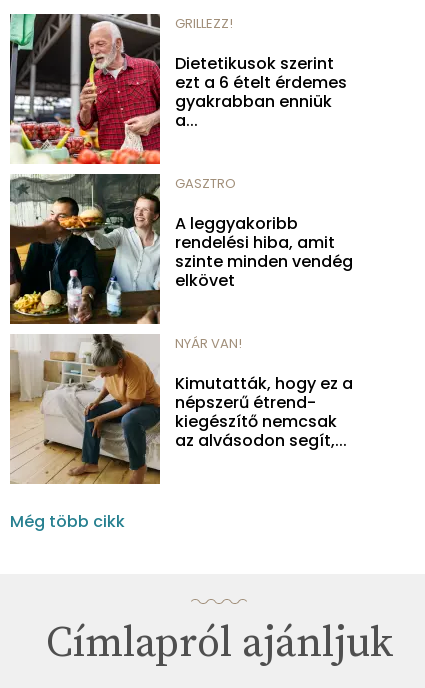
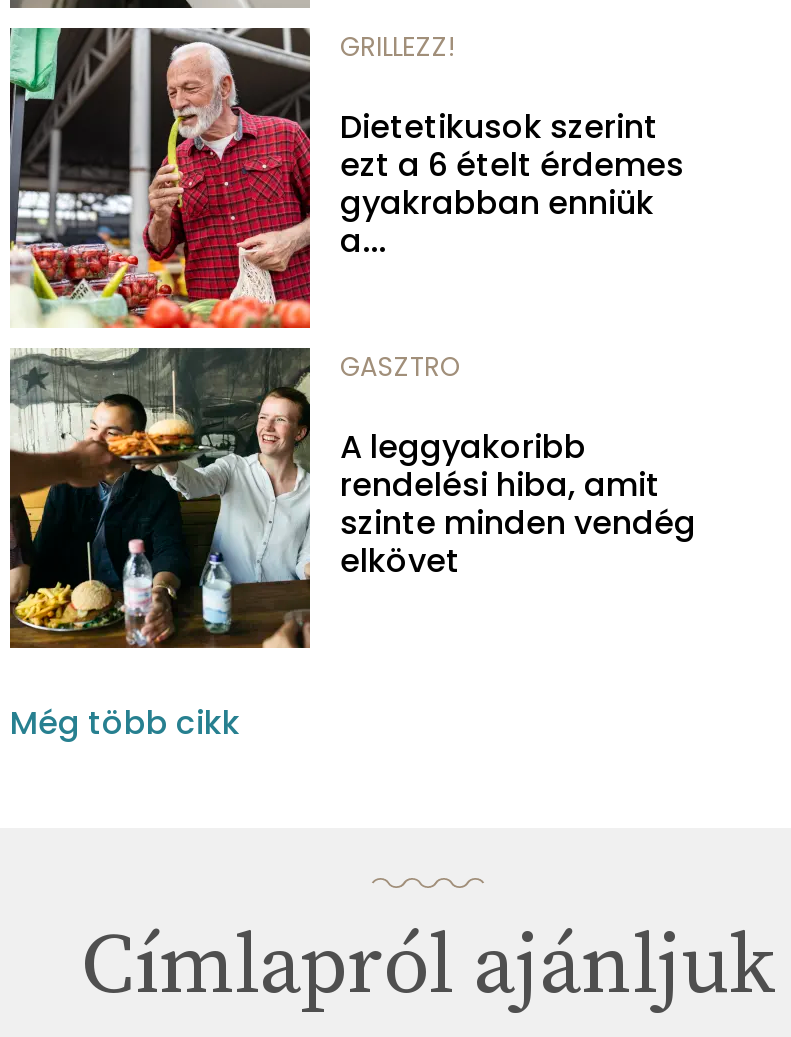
- [image]
- NYÁR VAN!
- Kimutatták, hogy ez a
- népszerű étrend-
- kiegészítő nemcsak
- az alvásodon segít,...
